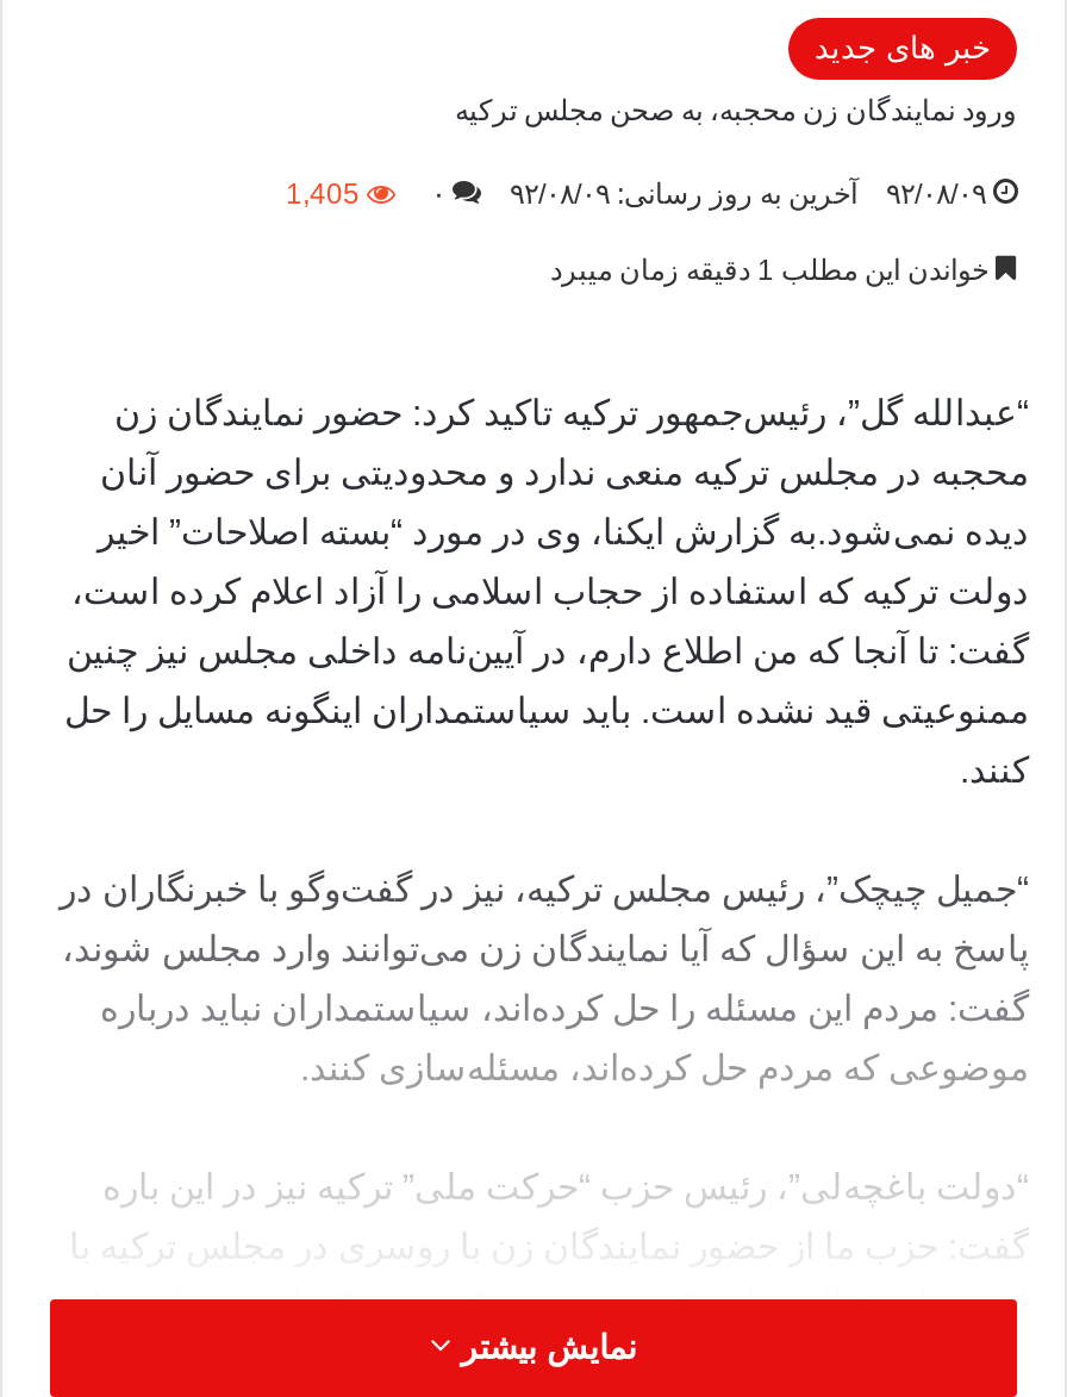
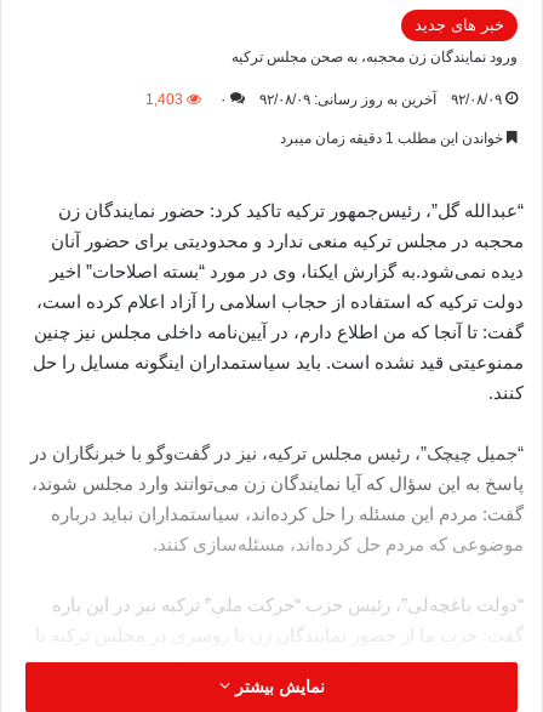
- 1,405
+ 1,403
